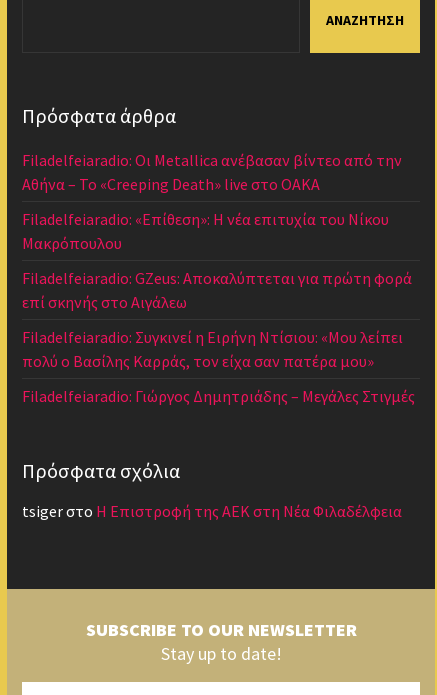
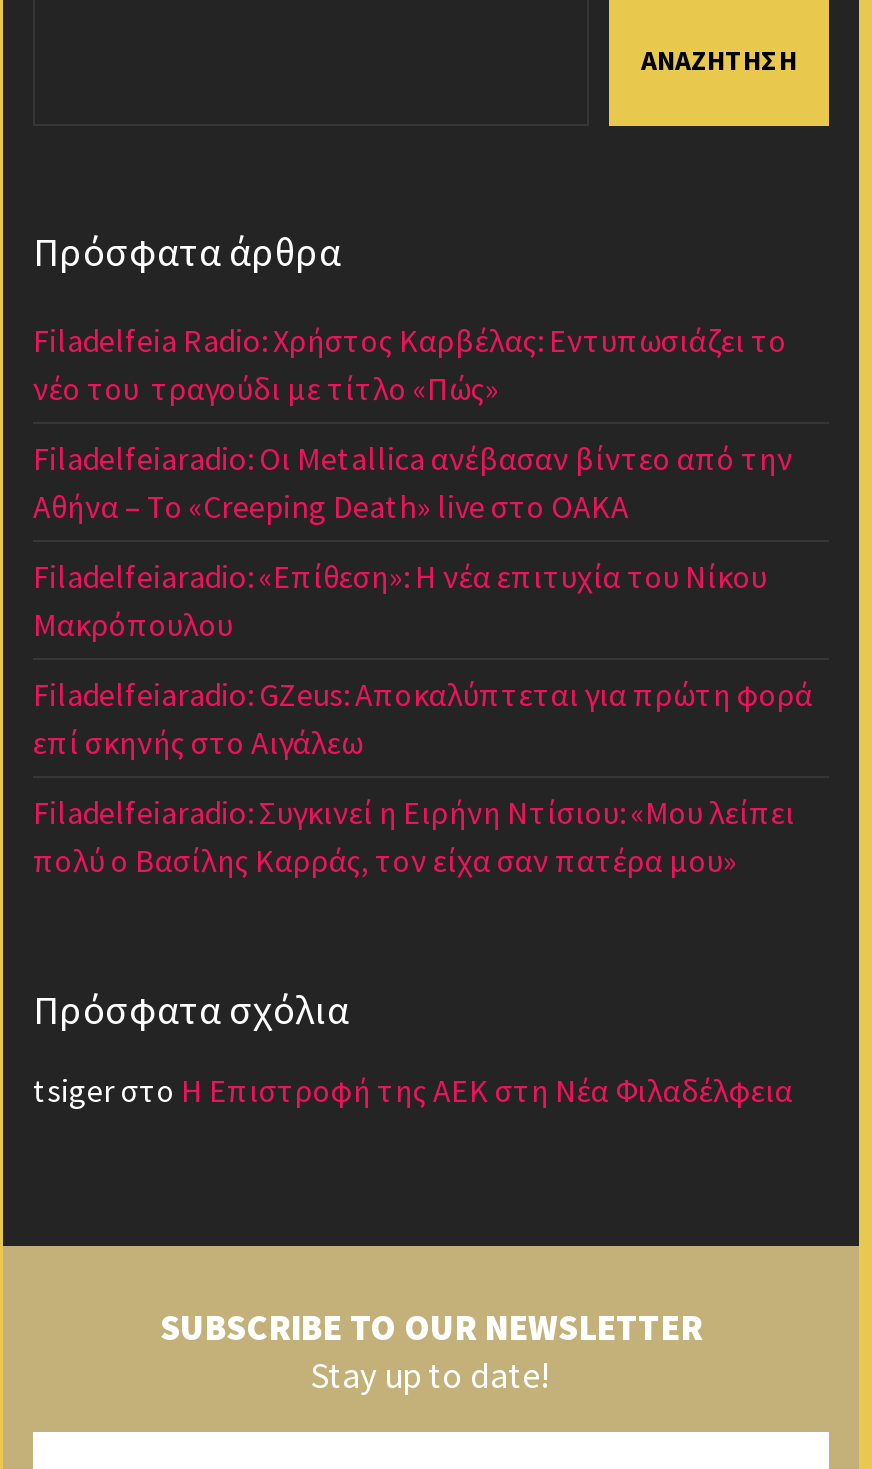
+ Filadelfeia Radio: Χρήστος Καρβέλας: Εντυπωσιάζει το
+ νέο του τραγούδι με τίτλο «Πώς»

moved down: Filadelfeiaradio: Οι Metallica ανέβασαν βίντεο από την | Αθήνα – Το «Creeping Death» live στο ΟΑΚΑ | Filadelfeiaradio: «Επίθεση»: Η νέα επιτυχία του Νίκου | Μακρόπουλου | επί σκηνής στο Αιγάλεω | Filadelfeiaradio: Συγκινεί η Ειρήνη Ντίσιου: «Μου λείπει | πολύ ο Βασίλης Καρράς, τον είχα σαν πατέρα μου»

- Filadelfeiaradio: Γιώργος Δημητριάδης – Μεγάλες Στιγμές
